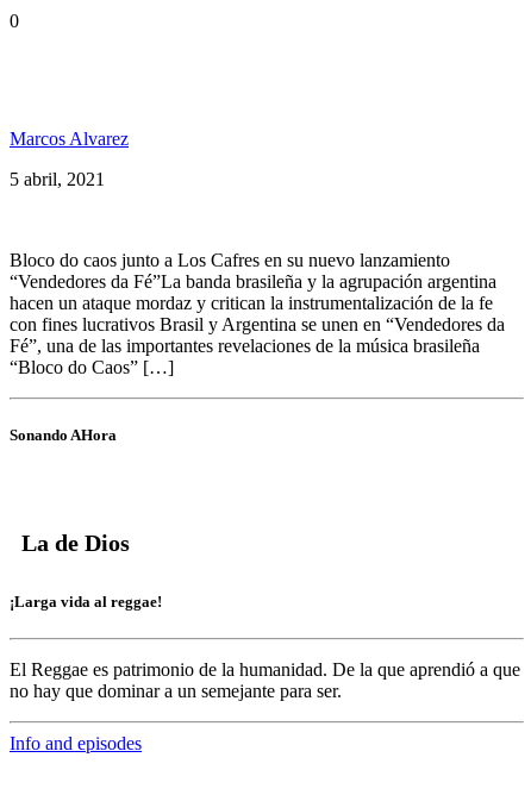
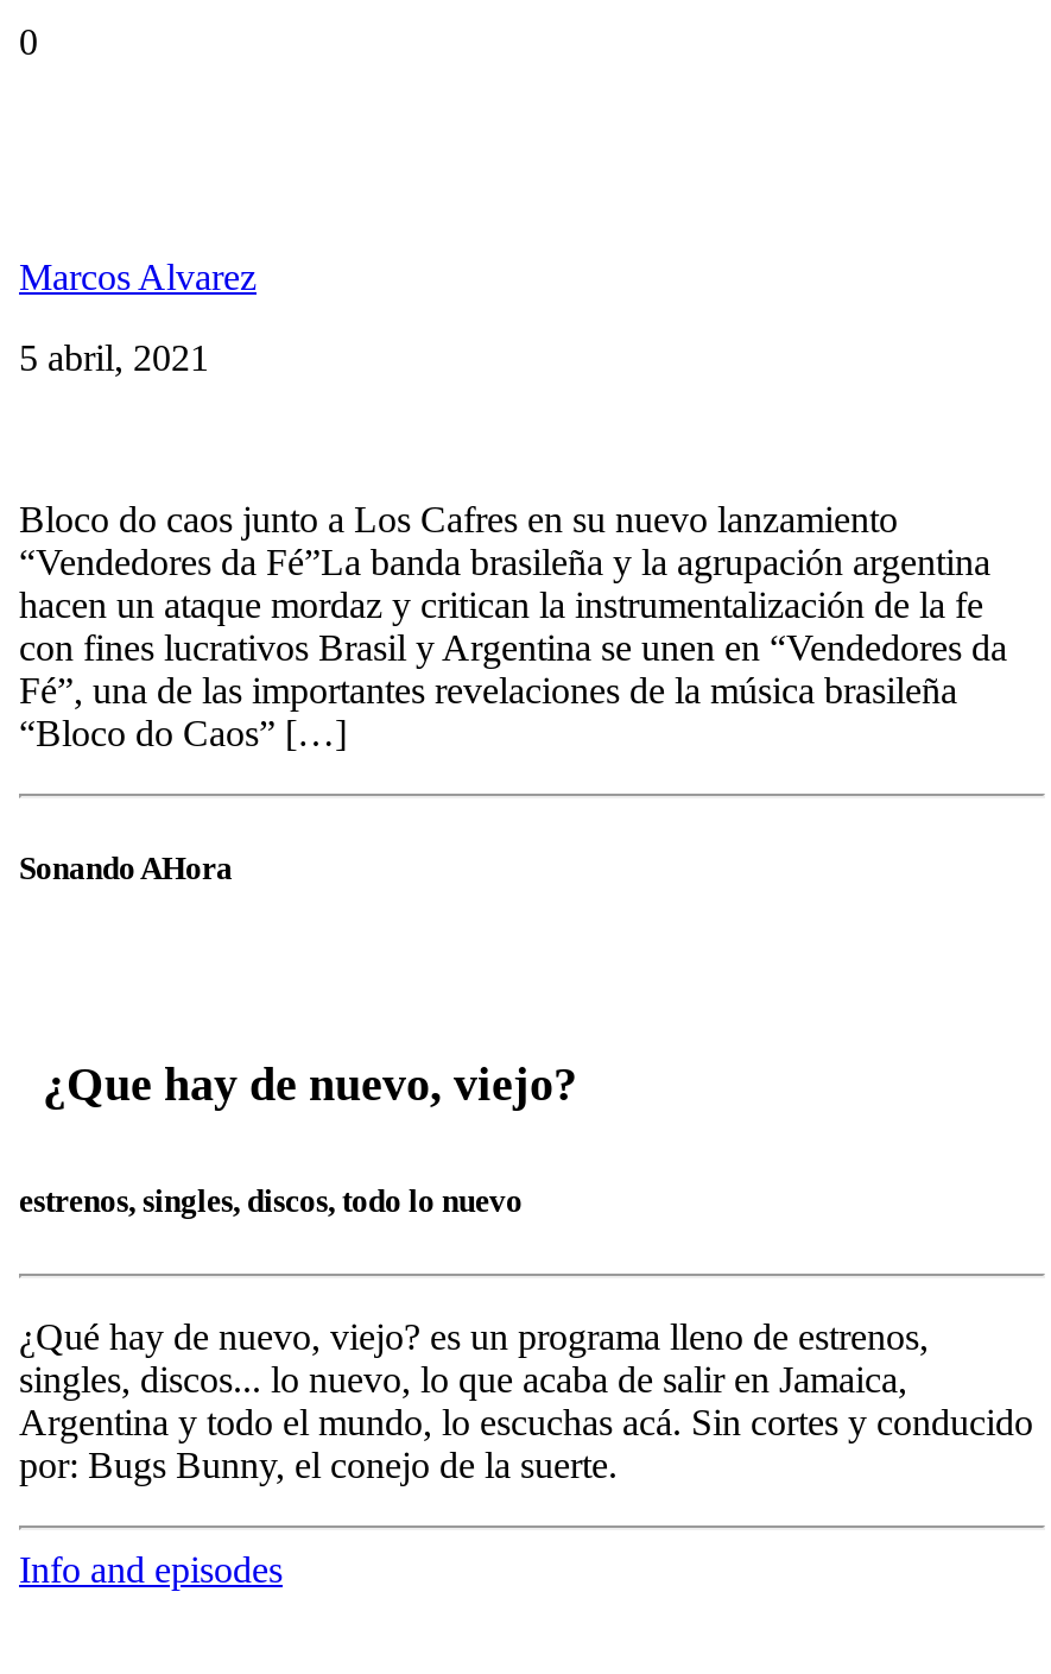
- La de Dios
+ ¿Que hay de nuevo, viejo?

- ¡Larga vida al reggae!
+ estrenos, singles, discos, todo lo nuevo

- El Reggae es patrimonio de la humanidad. De la que aprendió a que
- no hay que dominar a un semejante para ser.
+ ¿Qué hay de nuevo, viejo? es un programa lleno de estrenos,
+ singles, discos... lo nuevo, lo que acaba de salir en Jamaica,
+ Argentina y todo el mundo, lo escuchas acá. Sin cortes y conducido
+ por: Bugs Bunny, el conejo de la suerte.
